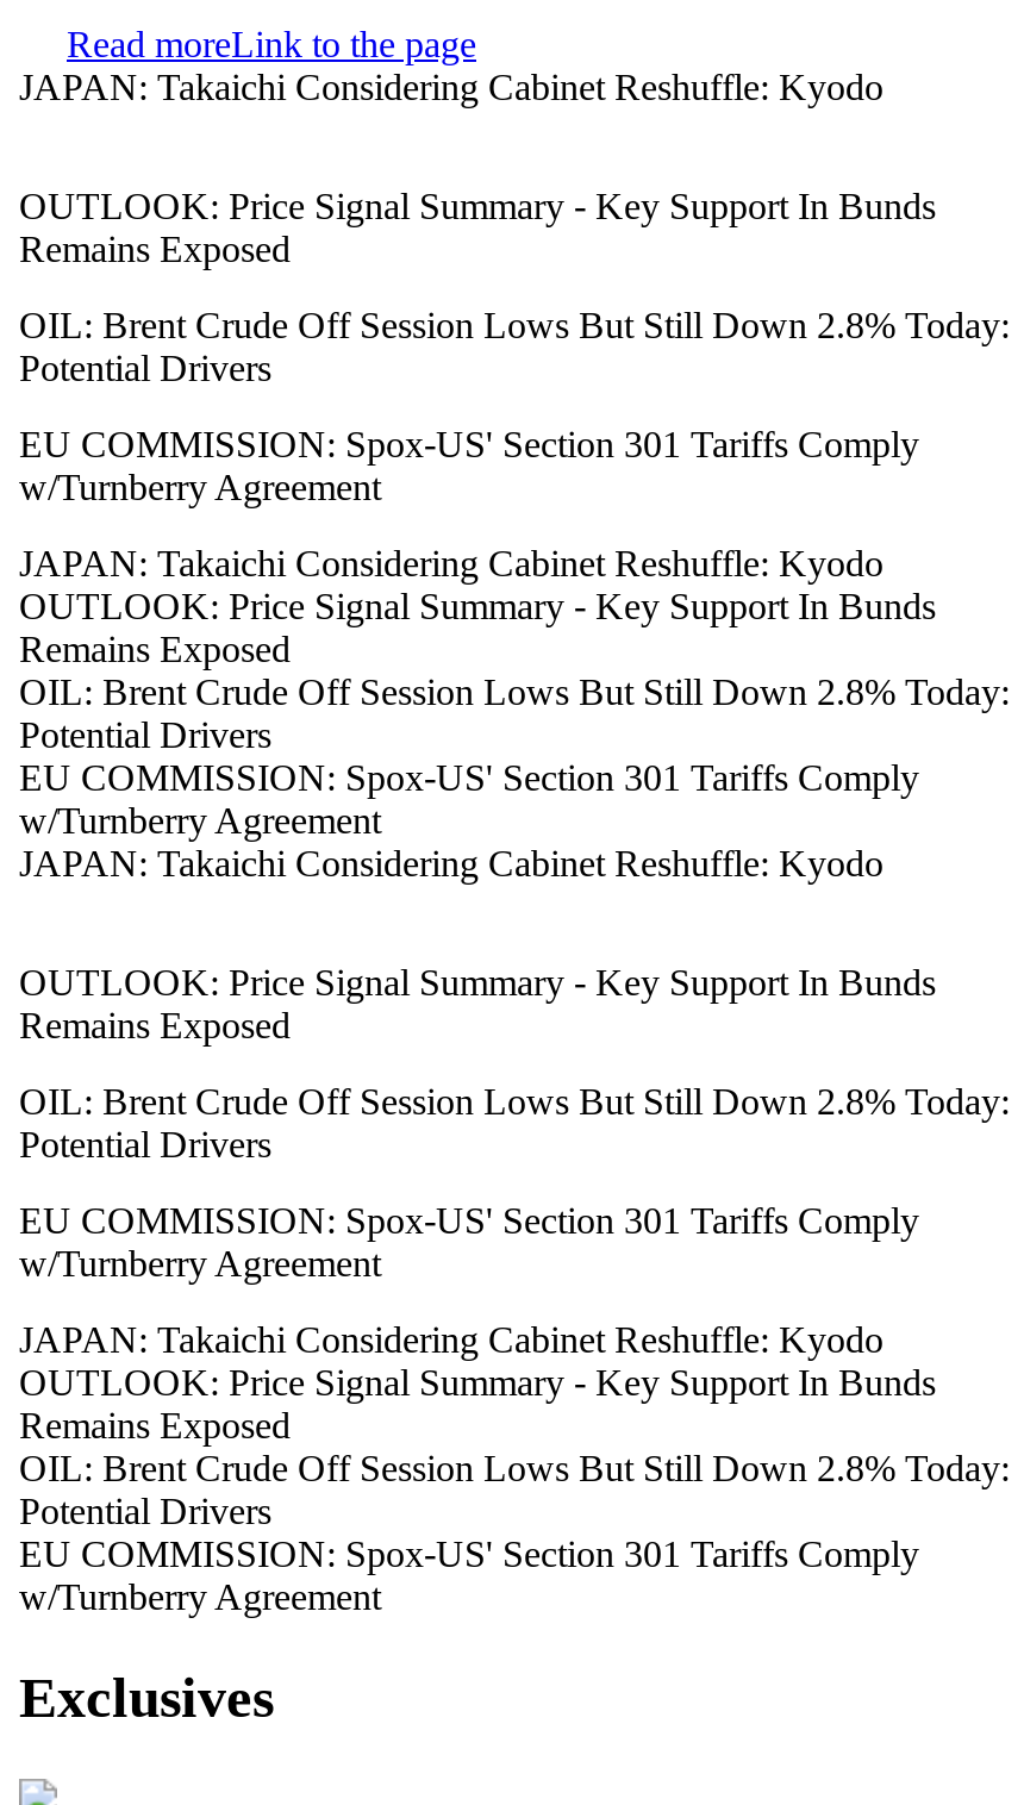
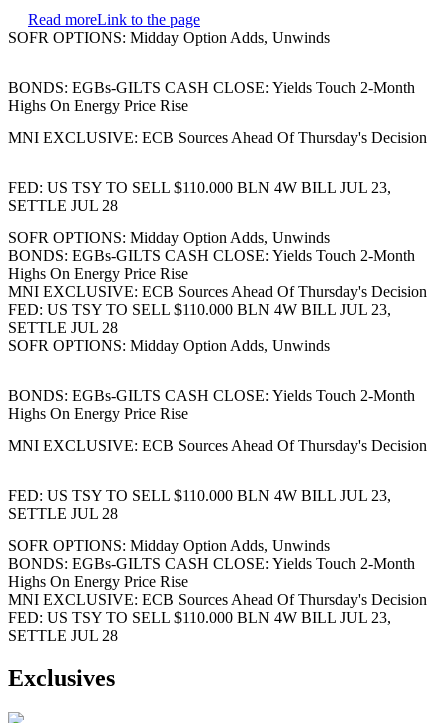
- JAPAN: Takaichi Considering Cabinet Reshuffle: Kyodo
+ SOFR OPTIONS: Midday Option Adds, Unwinds

- OUTLOOK: Price Signal Summary - Key Support In Bunds
- Remains Exposed
+ BONDS: EGBs-GILTS CASH CLOSE: Yields Touch 2-Month
+ Highs On Energy Price Rise

- OIL: Brent Crude Off Session Lows But Still Down 2.8% Today:
- Potential Drivers
+ MNI EXCLUSIVE: ECB Sources Ahead Of Thursday's Decision

- EU COMMISSION: Spox-US' Section 301 Tariffs Comply
- w/Turnberry Agreement
+ FED: US TSY TO SELL $110.000 BLN 4W BILL JUL 23,
+ SETTLE JUL 28

- JAPAN: Takaichi Considering Cabinet Reshuffle: Kyodo
- OUTLOOK: Price Signal Summary - Key Support In Bunds
- Remains Exposed
- OIL: Brent Crude Off Session Lows But Still Down 2.8% Today:
- Potential Drivers
- EU COMMISSION: Spox-US' Section 301 Tariffs Comply
- w/Turnberry Agreement
- JAPAN: Takaichi Considering Cabinet Reshuffle: Kyodo
+ SOFR OPTIONS: Midday Option Adds, Unwinds
+ BONDS: EGBs-GILTS CASH CLOSE: Yields Touch 2-Month
+ Highs On Energy Price Rise
+ MNI EXCLUSIVE: ECB Sources Ahead Of Thursday's Decision
+ FED: US TSY TO SELL $110.000 BLN 4W BILL JUL 23,
+ SETTLE JUL 28
+ SOFR OPTIONS: Midday Option Adds, Unwinds

- OUTLOOK: Price Signal Summary - Key Support In Bunds
- Remains Exposed
+ BONDS: EGBs-GILTS CASH CLOSE: Yields Touch 2-Month
+ Highs On Energy Price Rise

- OIL: Brent Crude Off Session Lows But Still Down 2.8% Today:
- Potential Drivers
+ MNI EXCLUSIVE: ECB Sources Ahead Of Thursday's Decision

- EU COMMISSION: Spox-US' Section 301 Tariffs Comply
- w/Turnberry Agreement
+ FED: US TSY TO SELL $110.000 BLN 4W BILL JUL 23,
+ SETTLE JUL 28

- JAPAN: Takaichi Considering Cabinet Reshuffle: Kyodo
- OUTLOOK: Price Signal Summary - Key Support In Bunds
- Remains Exposed
- OIL: Brent Crude Off Session Lows But Still Down 2.8% Today:
- Potential Drivers
- EU COMMISSION: Spox-US' Section 301 Tariffs Comply
- w/Turnberry Agreement
+ SOFR OPTIONS: Midday Option Adds, Unwinds
+ BONDS: EGBs-GILTS CASH CLOSE: Yields Touch 2-Month
+ Highs On Energy Price Rise
+ MNI EXCLUSIVE: ECB Sources Ahead Of Thursday's Decision
+ FED: US TSY TO SELL $110.000 BLN 4W BILL JUL 23,
+ SETTLE JUL 28
